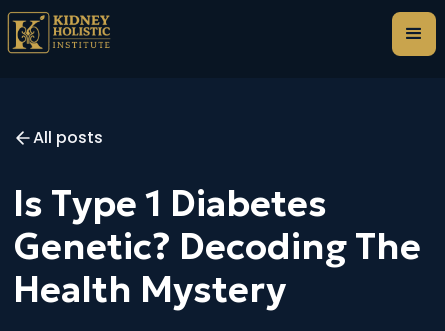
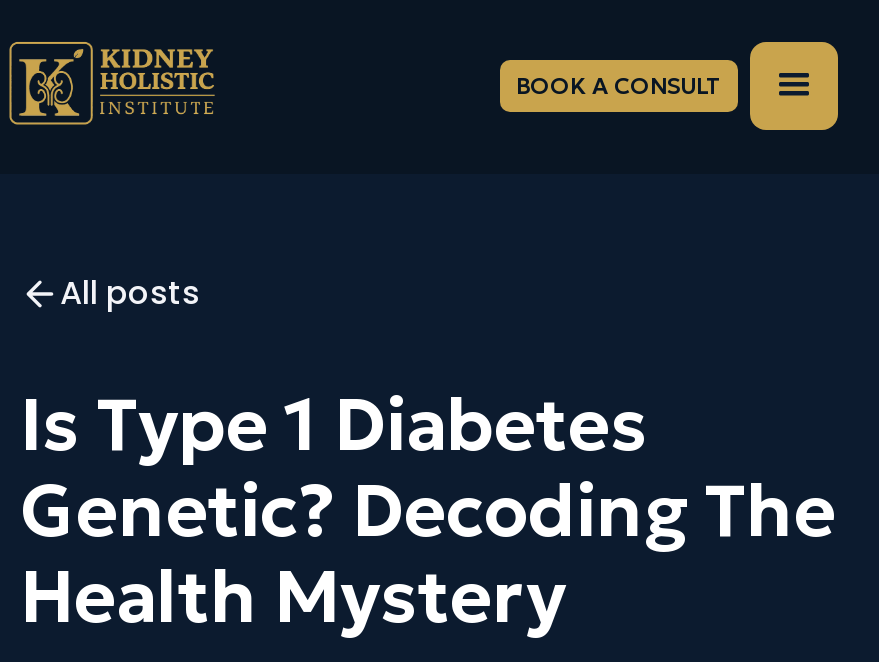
+ BOOK A CONSULT

- [image]
+ [image]
